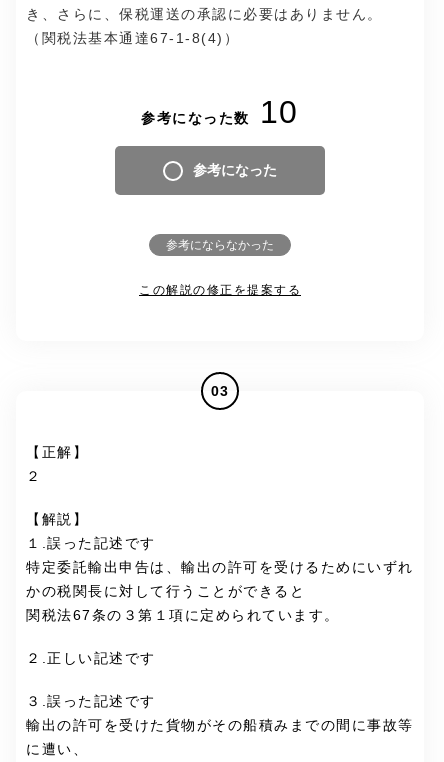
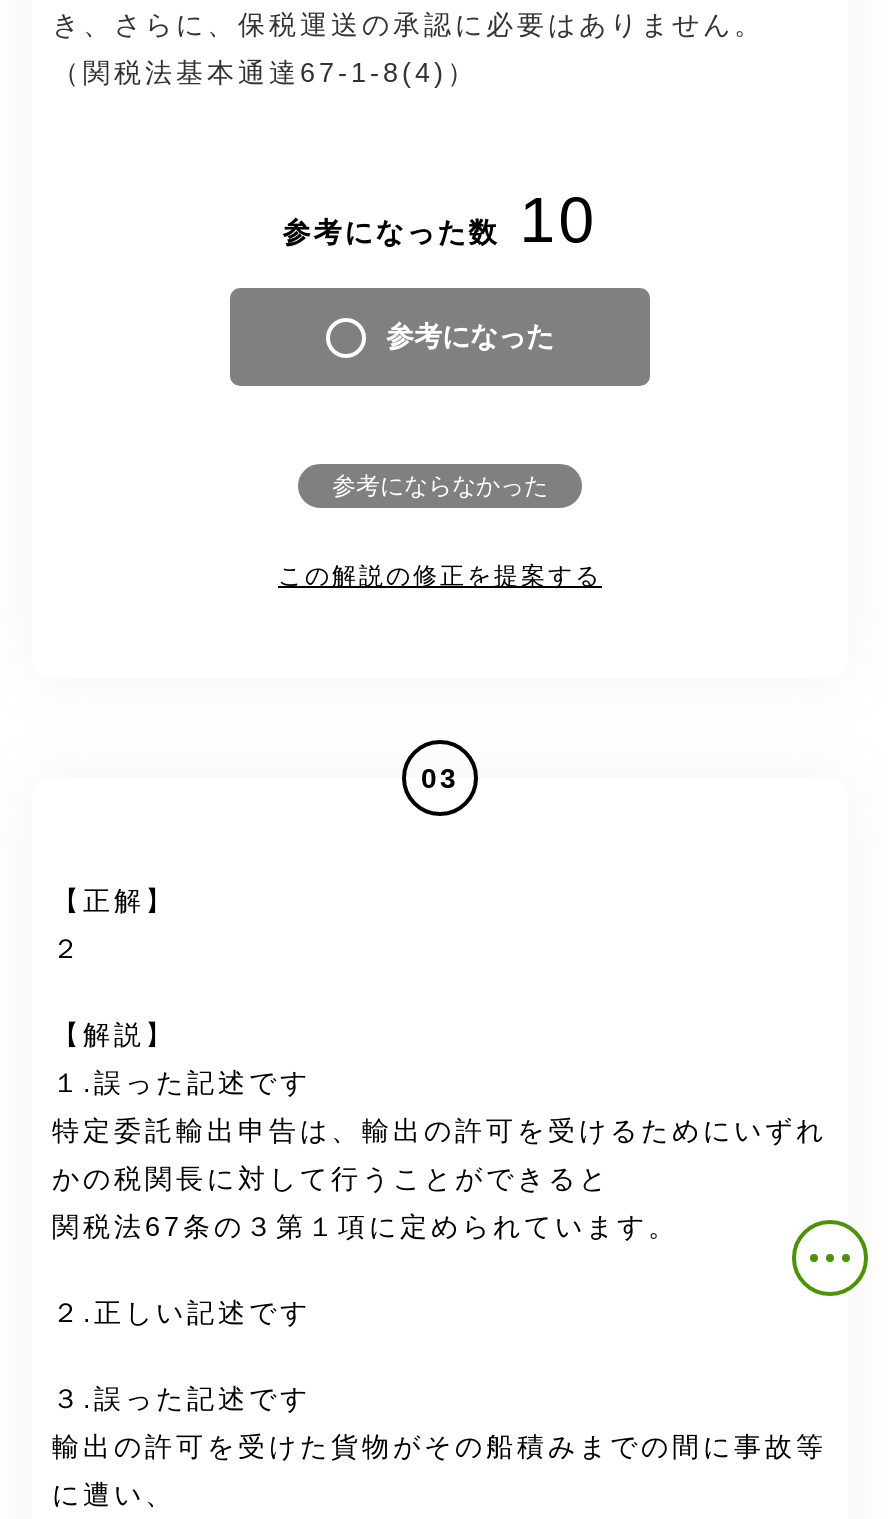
+ [image]
